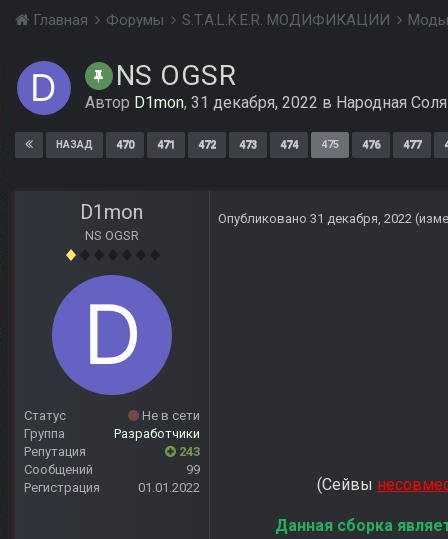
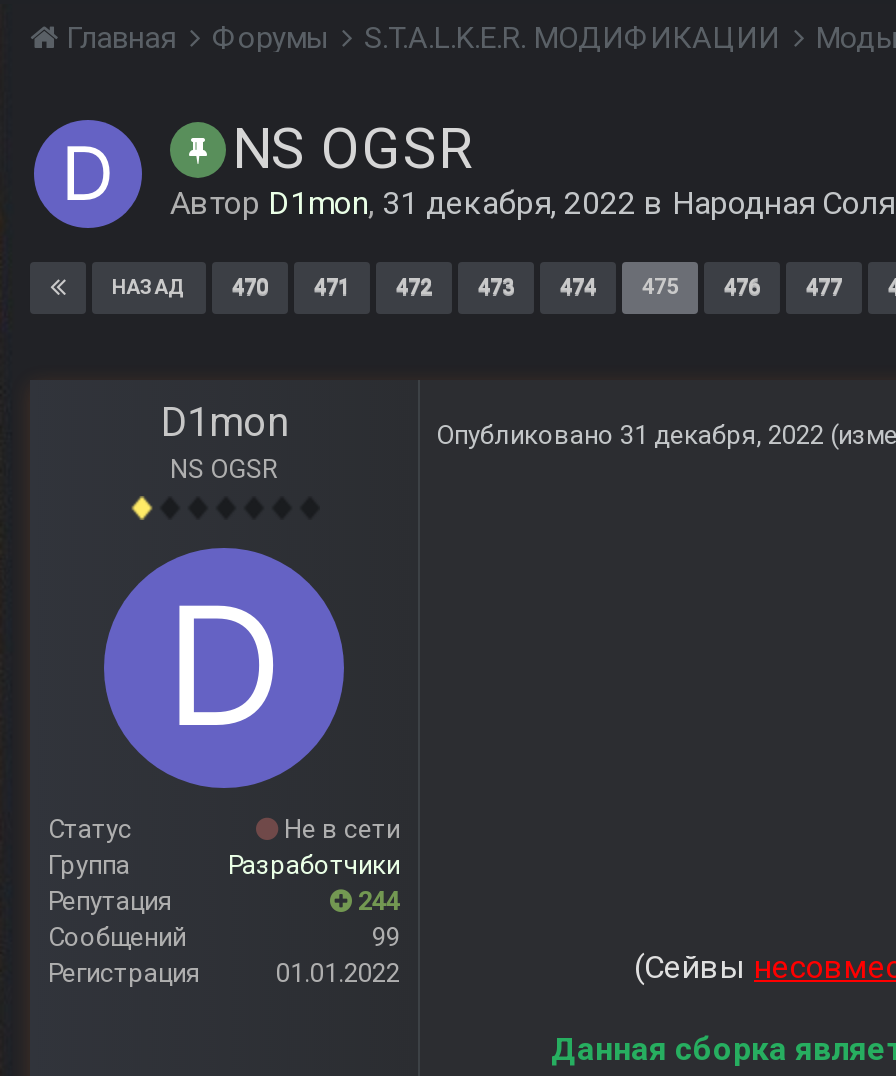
- 243
+ 244
